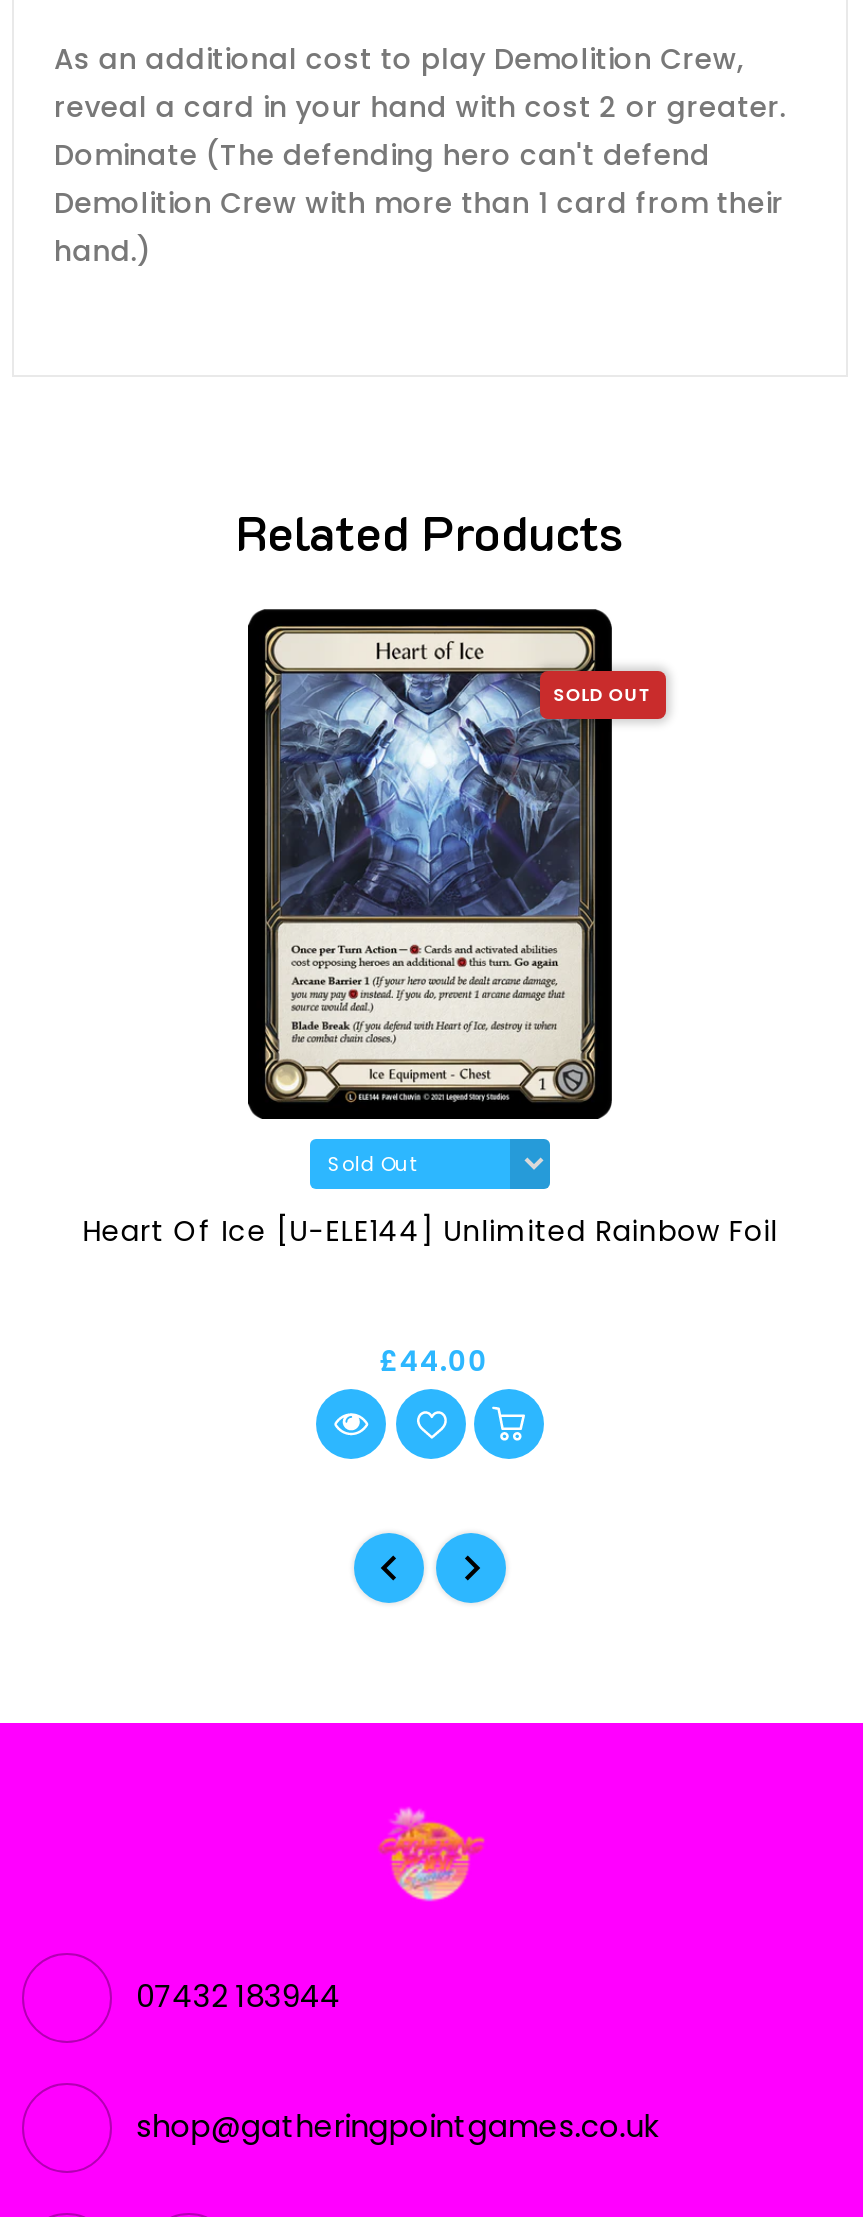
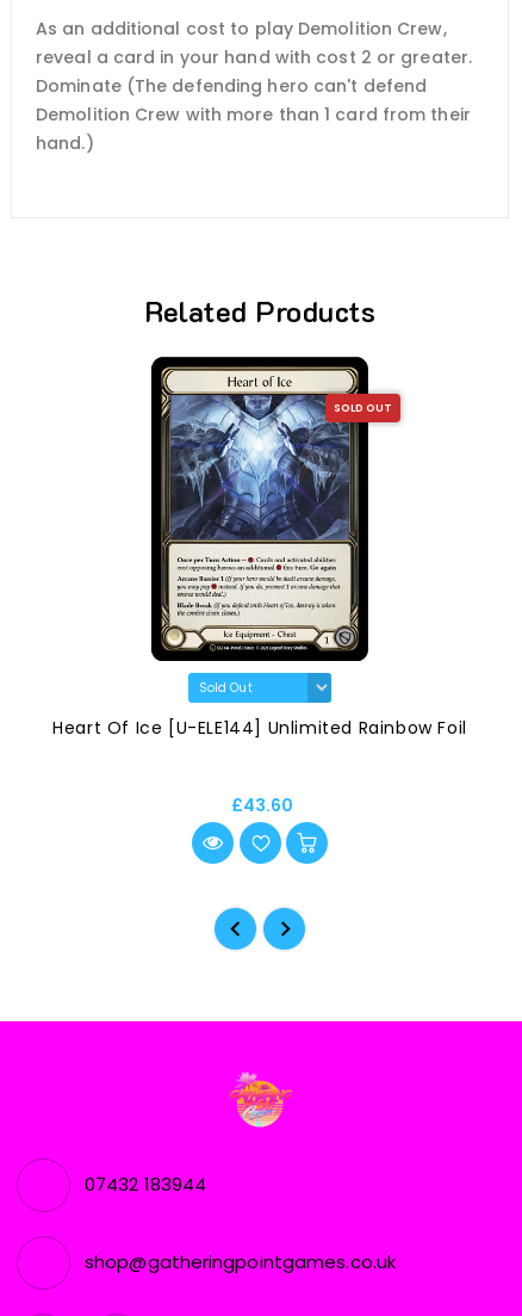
- £44.00
+ £43.60
